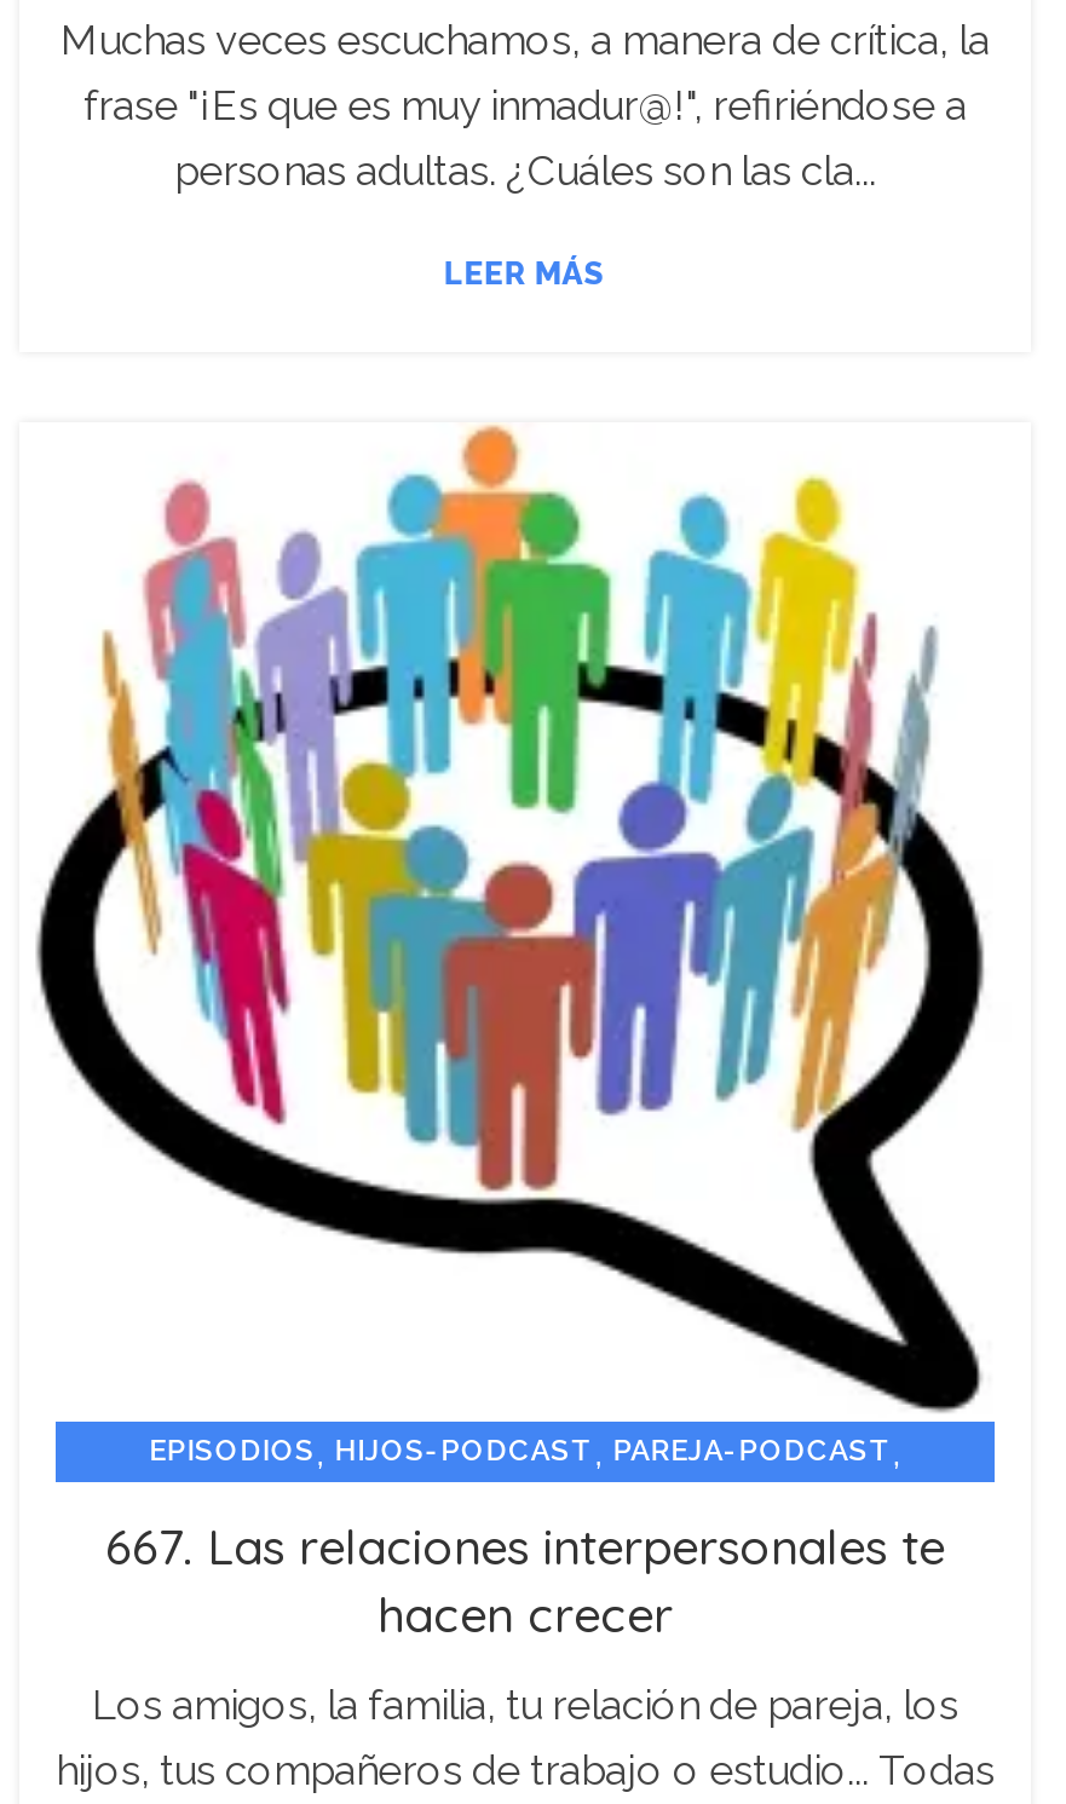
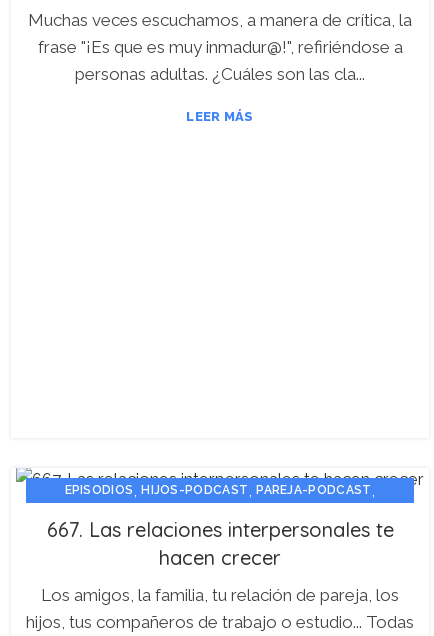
- [image]
